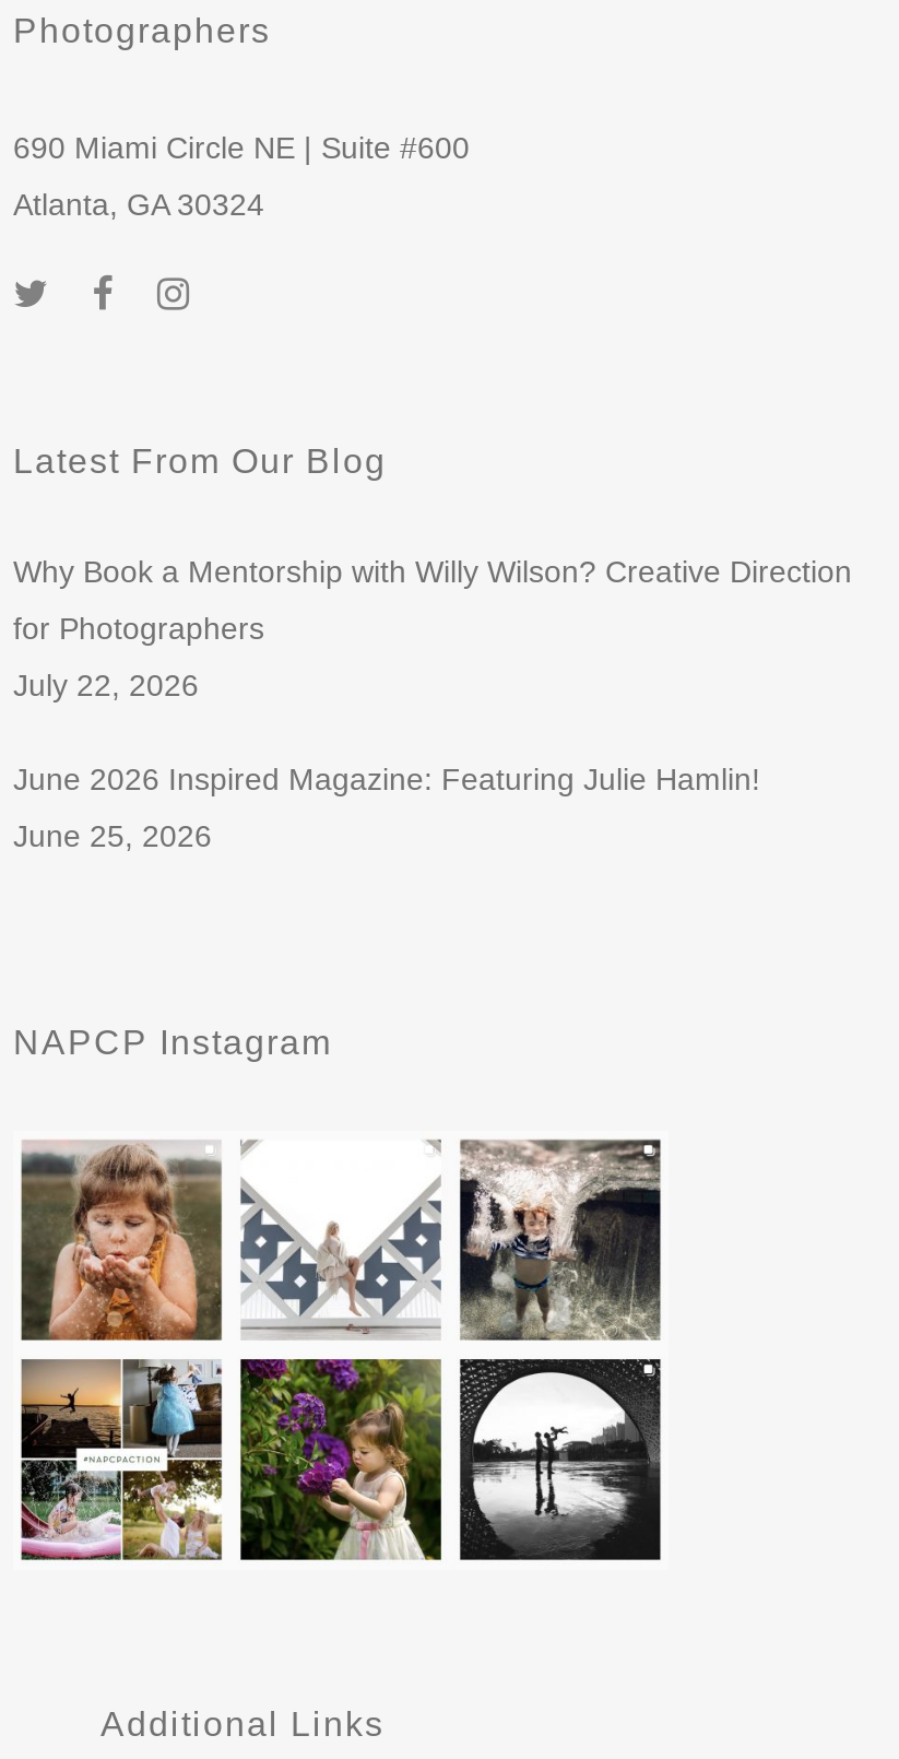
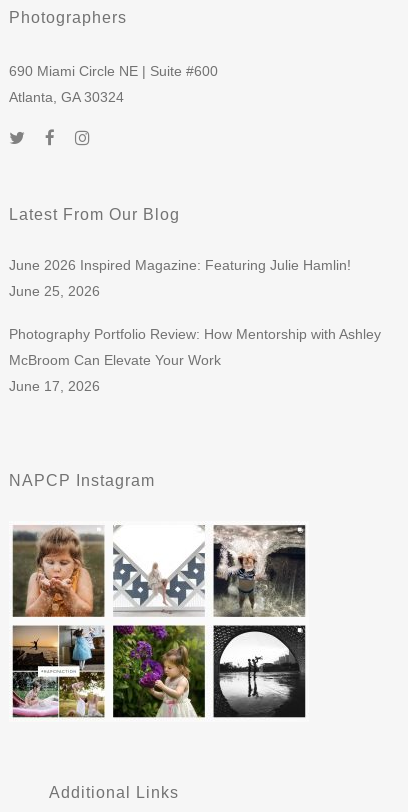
- Why Book a Mentorship with Willy Wilson? Creative Direction
- for Photographers
- July 22, 2026

moved up: June 2026 Inspired Magazine: Featuring Julie Hamlin! | June 25, 2026

+ Photography Portfolio Review: How Mentorship with Ashley
+ McBroom Can Elevate Your Work
+ June 17, 2026
